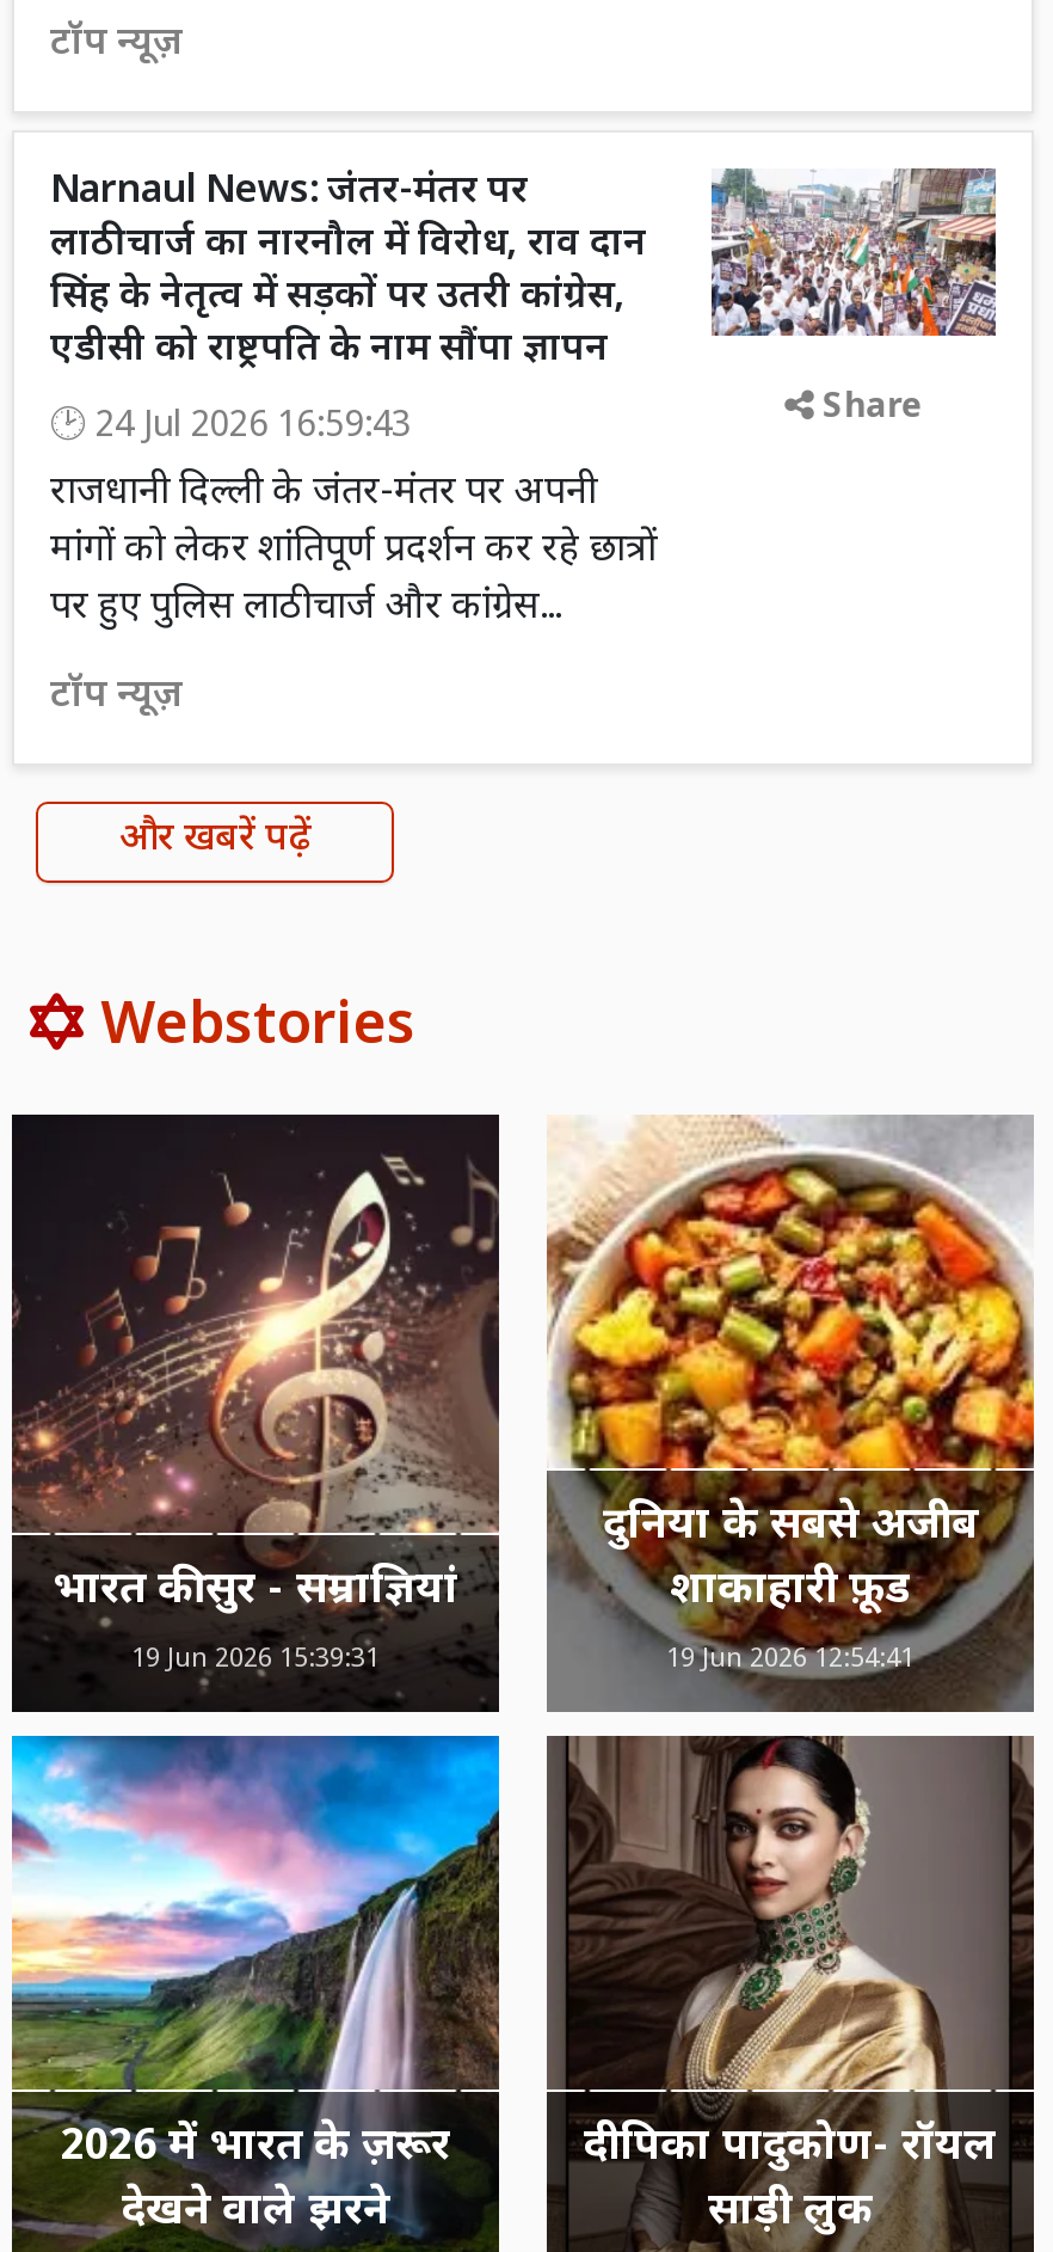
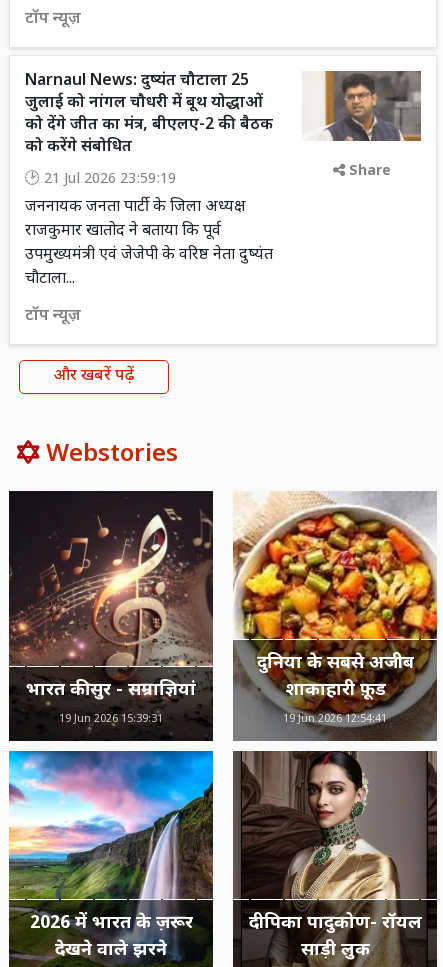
- [image]
- Narnaul News: जंतर-मंतर पर
- लाठीचार्ज का नारनौल में विरोध, राव दान
- सिंह के नेतृत्व में सड़कों पर उतरी कांग्रेस,
- एडीसी को राष्ट्रपति के नाम सौंपा ज्ञापन
+ [image]
+ Narnaul News: दुष्यंत चौटाला 25
+ जुलाई को नांगल चौधरी में बूथ योद्धाओं
+ को देंगे जीत का मंत्र, बीएलए-2 की बैठक
+ को करेंगे संबोधित

- 24 Jul 2026 16:59:43
- राजधानी दिल्ली के जंतर-मंतर पर अपनी
- मांगों को लेकर शांतिपूर्ण प्रदर्शन कर रहे छात्रों
- पर हुए पुलिस लाठीचार्ज और कांग्रेस...
+ 21 Jul 2026 23:59:19
+ जननायक जनता पार्टी के जिला अध्यक्ष
+ राजकुमार खातोद ने बताया कि पूर्व
+ उपमुख्यमंत्री एवं जेजेपी के वरिष्ठ नेता दुष्यंत
+ चौटाला...
